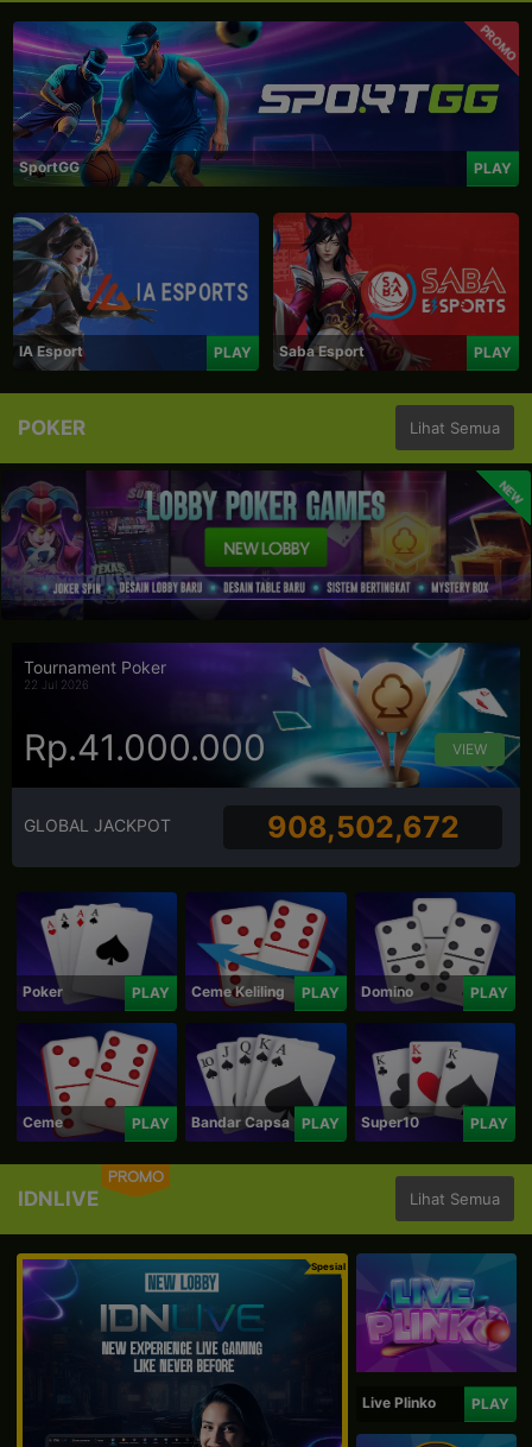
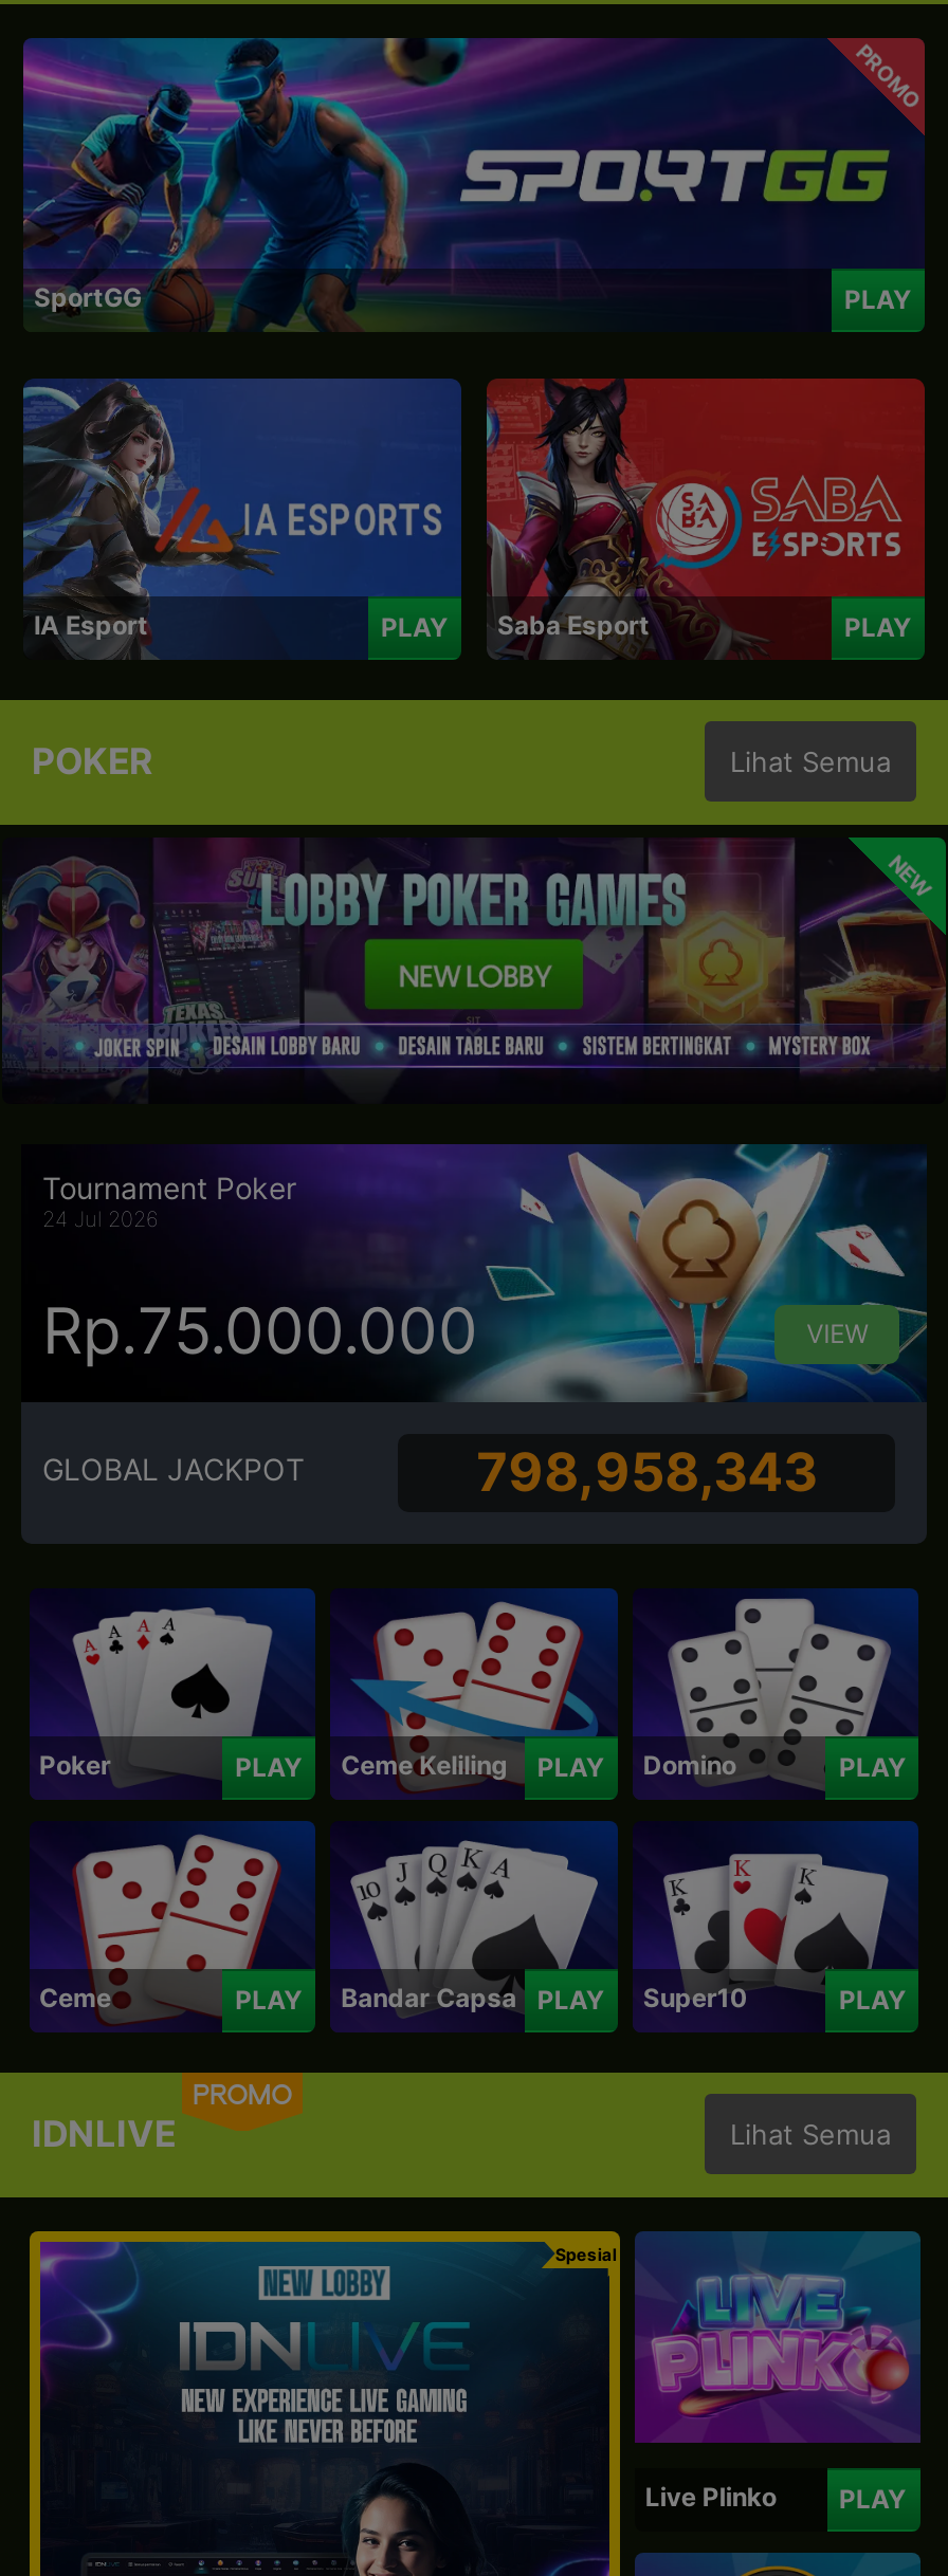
- 22 Jul 2026
+ 24 Jul 2026

- Rp.41.000.000
+ Rp.75.000.000

- 908,502,672
+ 798,958,343
